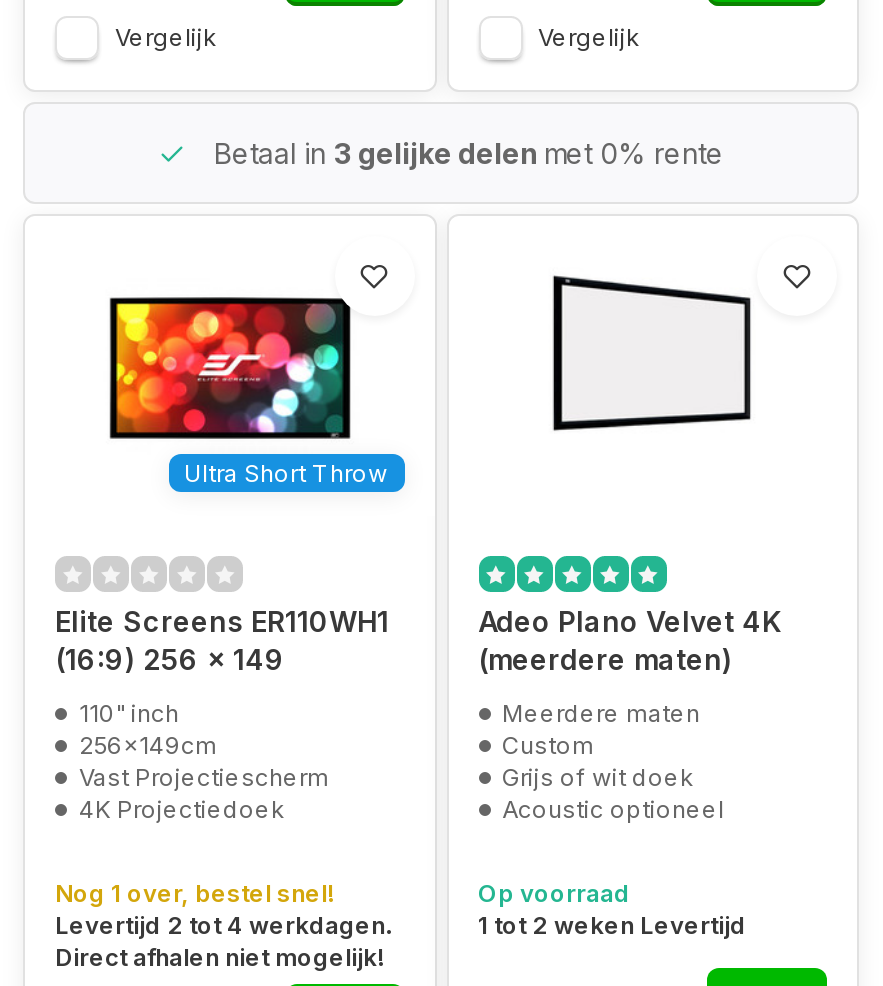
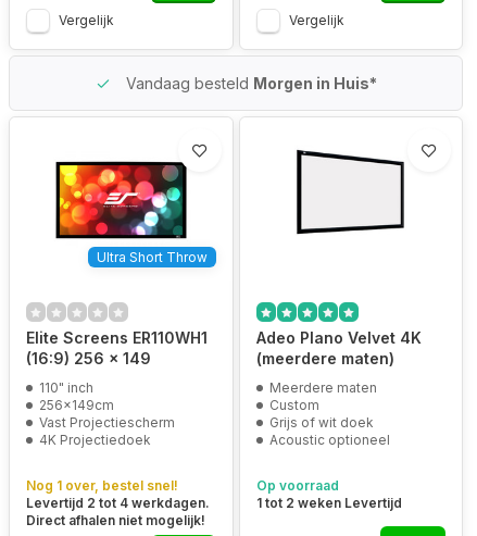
- Betaal in 3 gelijke delen met 0% rente
+ Vandaag besteld Morgen in Huis*
